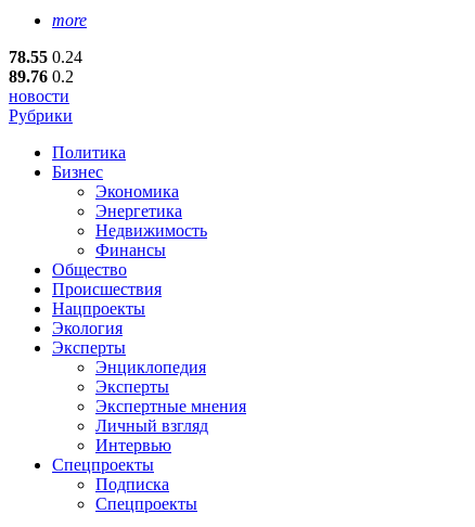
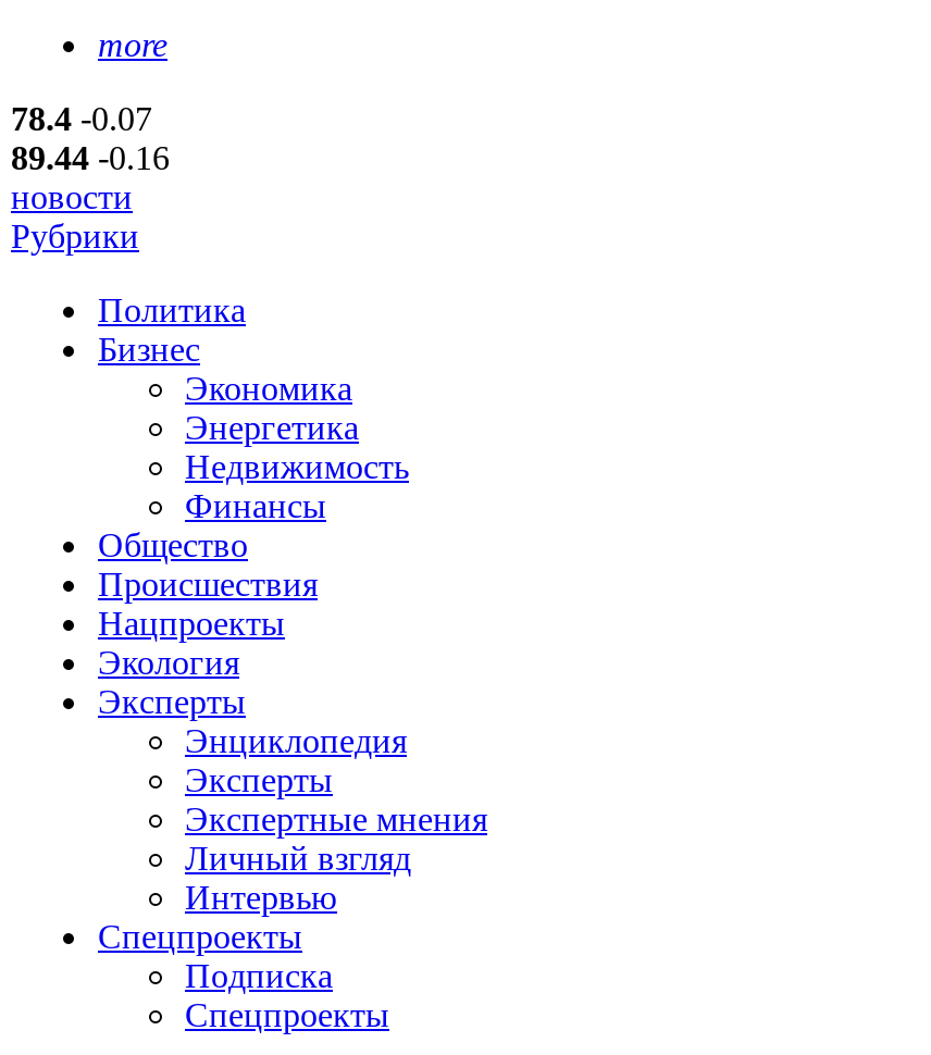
- 78.55 0.24
+ 78.4 -0.07

- 89.76 0.2
+ 89.44 -0.16
